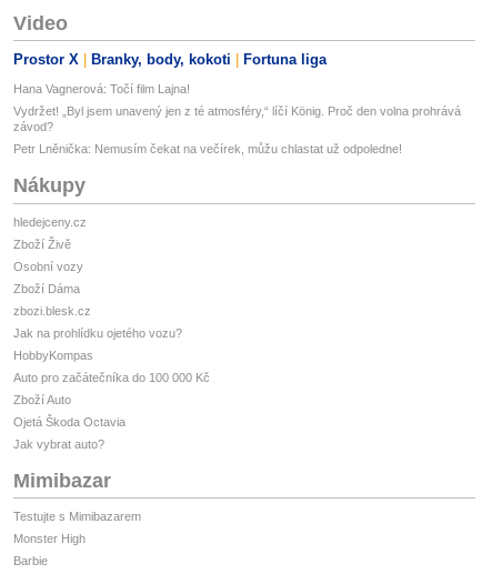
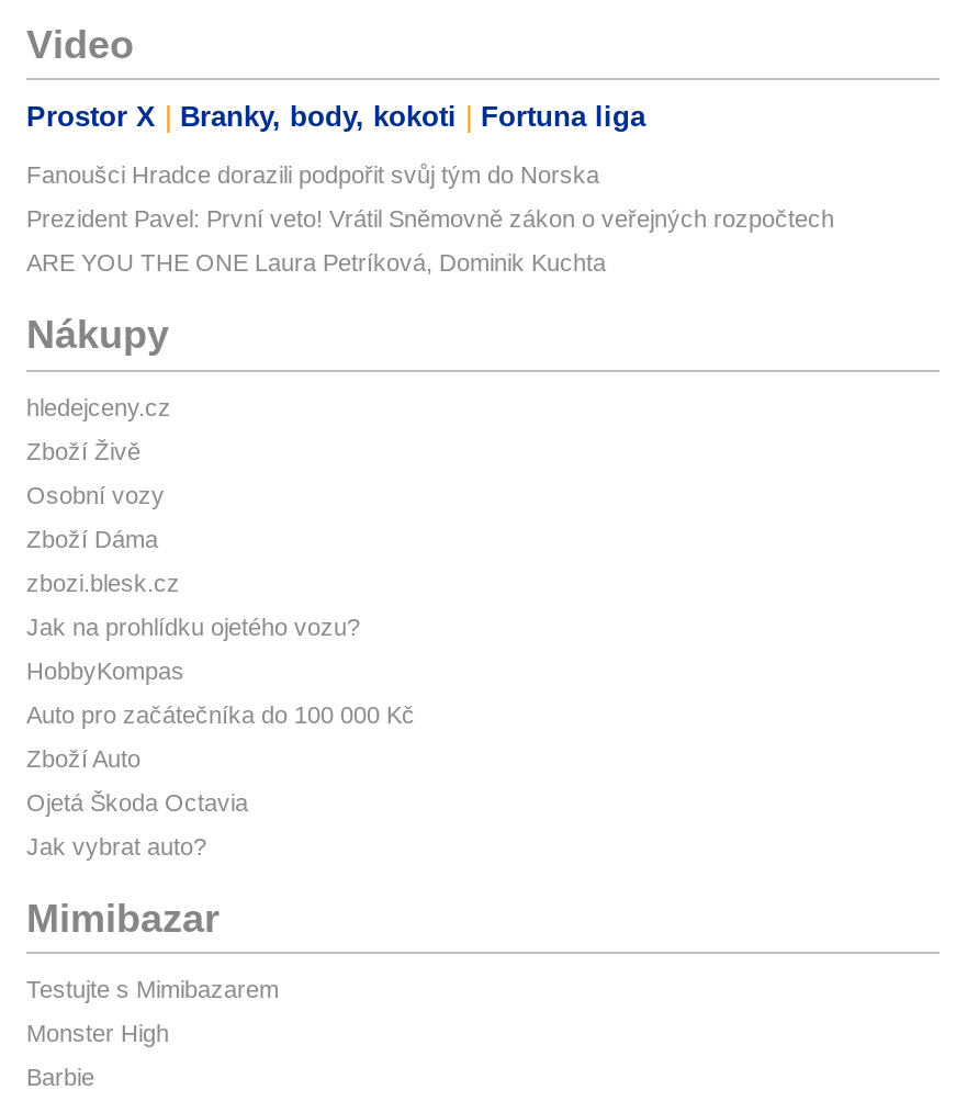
- Hana Vagnerová: Točí film Lajna!
+ Fanoušci Hradce dorazili podpořit svůj tým do Norska

- Vydržet! „Byl jsem unavený jen z té atmosféry,“ líčí König. Proč den volna prohrává
- závod?
+ Prezident Pavel: První veto! Vrátil Sněmovně zákon o veřejných rozpočtech

- Petr Lněnička: Nemusím čekat na večírek, můžu chlastat už odpoledne!
+ ARE YOU THE ONE Laura Petríková, Dominik Kuchta
